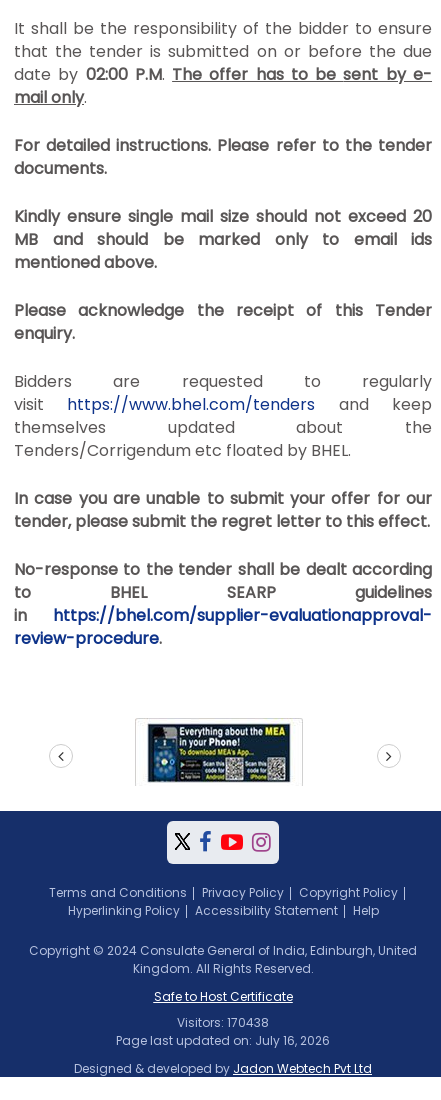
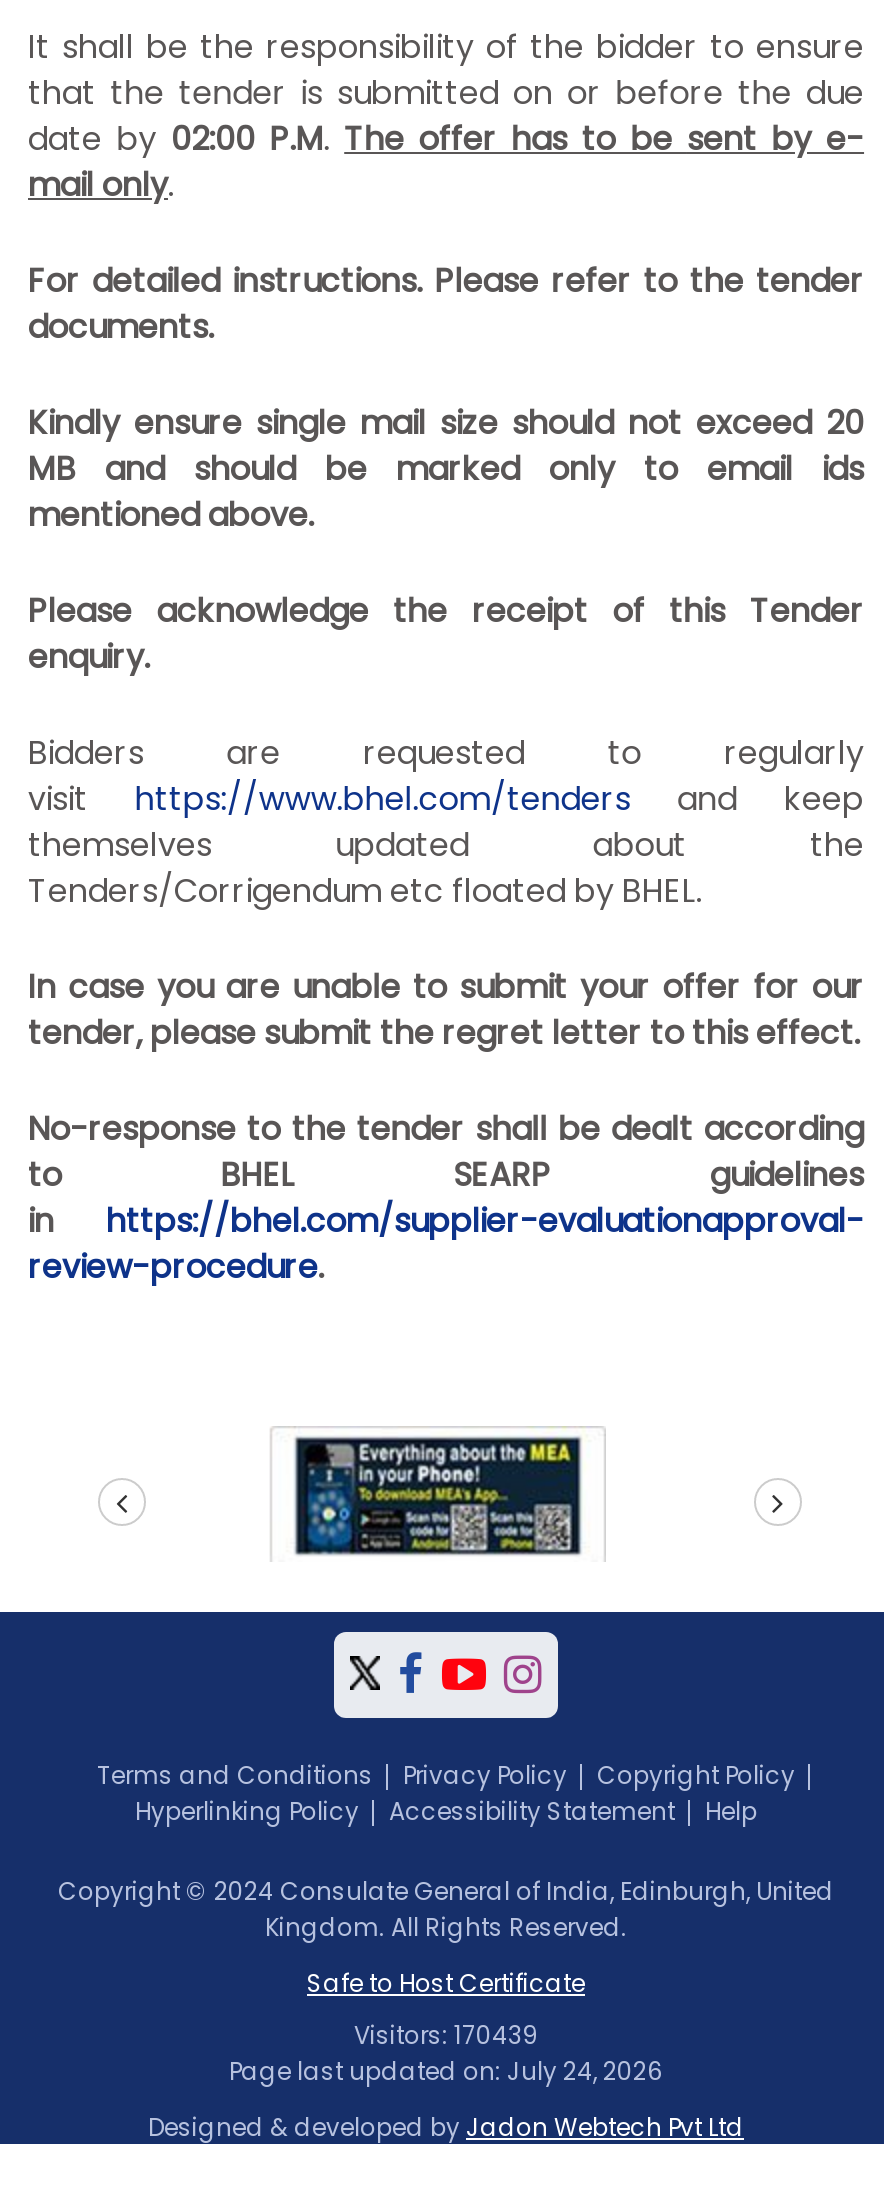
- Visitors: 170438
+ Visitors: 170439

- Page last updated on: July 16, 2026
+ Page last updated on: July 24, 2026
